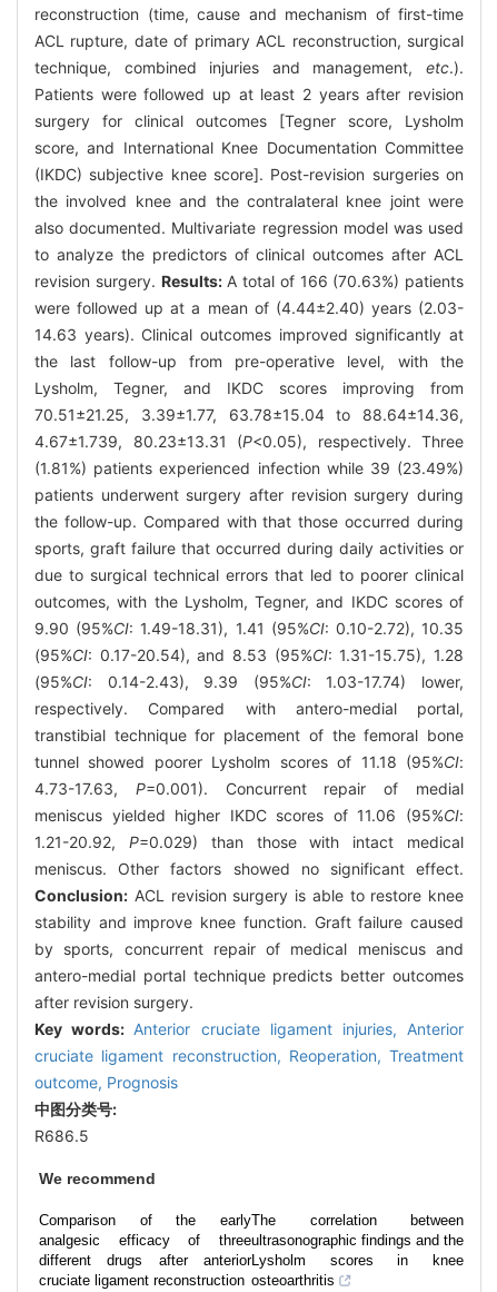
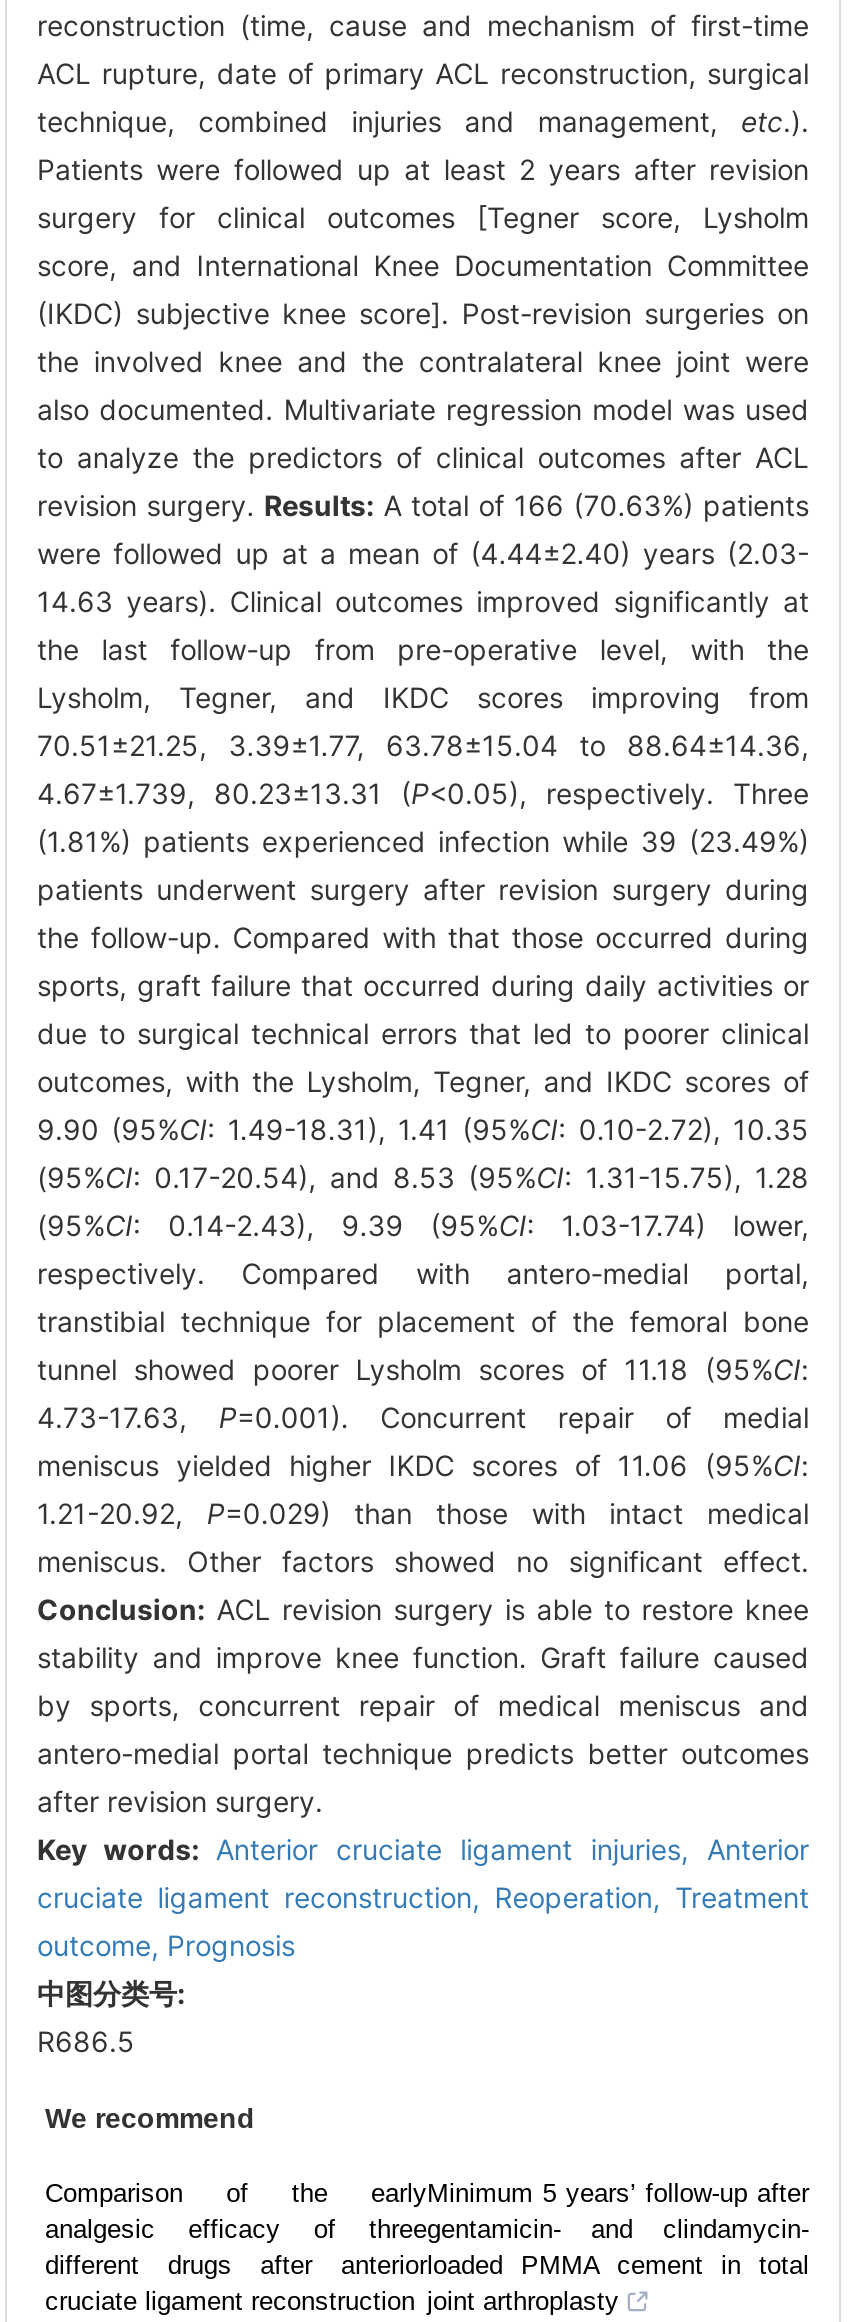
- The correlation between
- ultrasonographic findings and the
- Lysholm scores in knee
- osteoarthritis
+ Minimum 5 years’ follow-up after
+ gentamicin- and clindamycin-
+ loaded PMMA cement in total
+ joint arthroplasty
